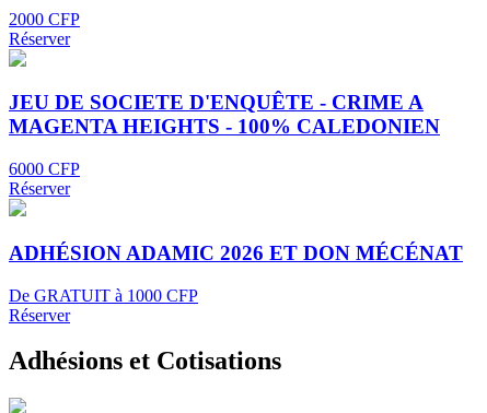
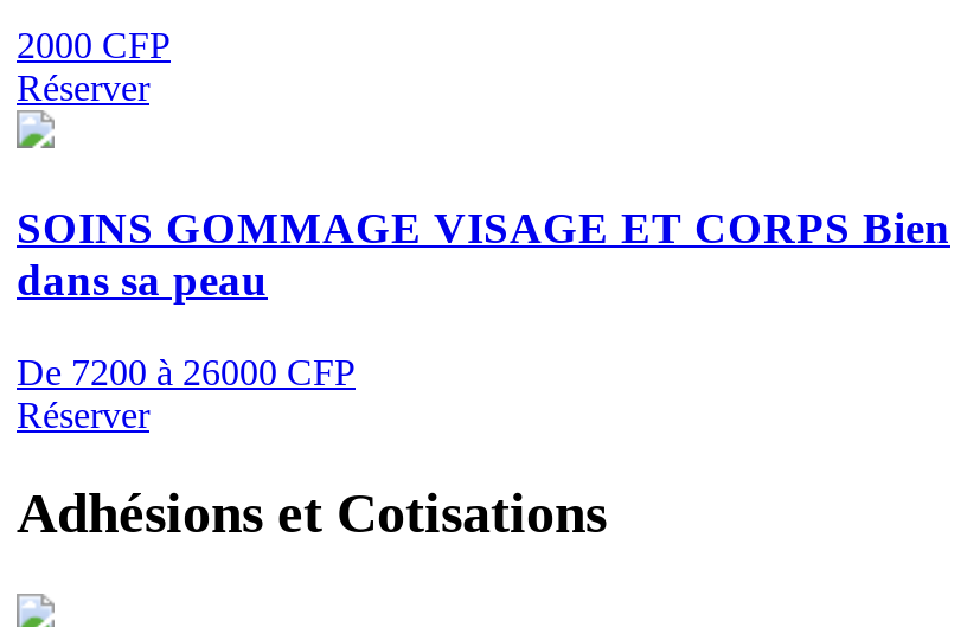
- JEU DE SOCIETE D'ENQUÊTE - CRIME A
- MAGENTA HEIGHTS - 100% CALEDONIEN
- 6000 CFP
- Réserver
- ADHÉSION ADAMIC 2026 ET DON MÉCÉNAT
- De GRATUIT à 1000 CFP
+ SOINS GOMMAGE VISAGE ET CORPS Bien
+ dans sa peau
+ De 7200 à 26000 CFP
